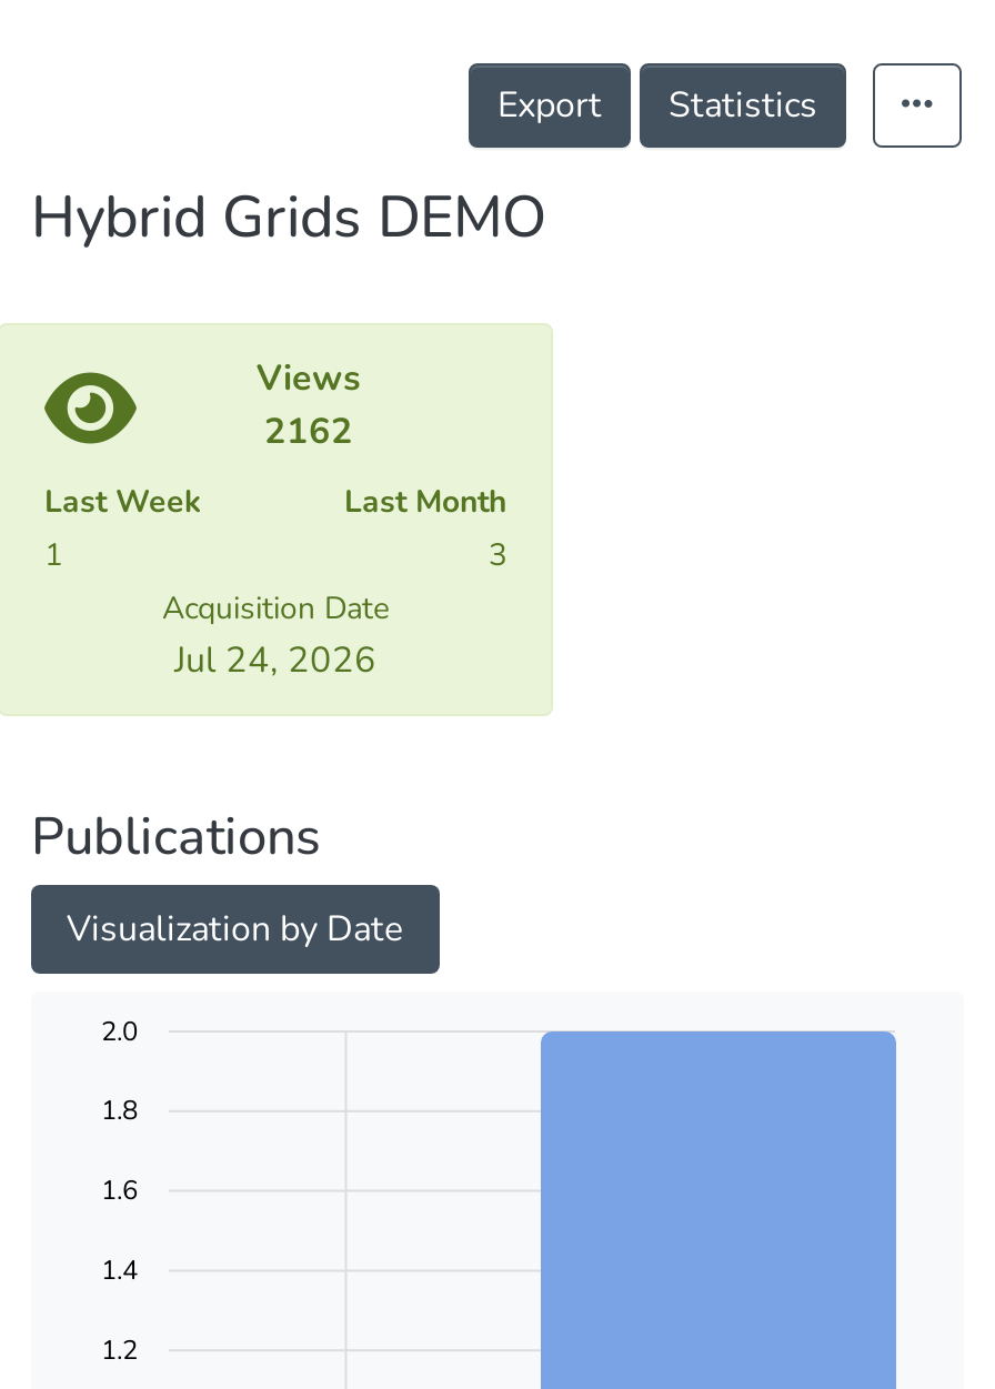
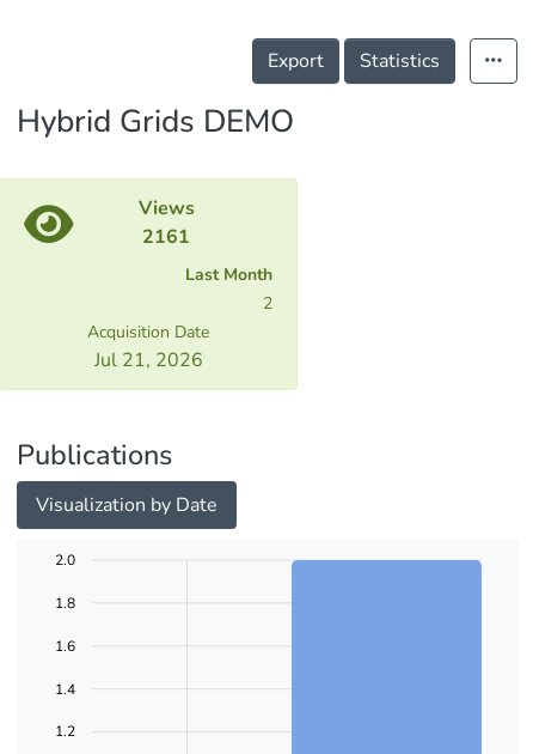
- 2162
- Last Week
- 1
+ 2161

- 3
+ 2

- Jul 24, 2026
+ Jul 21, 2026
